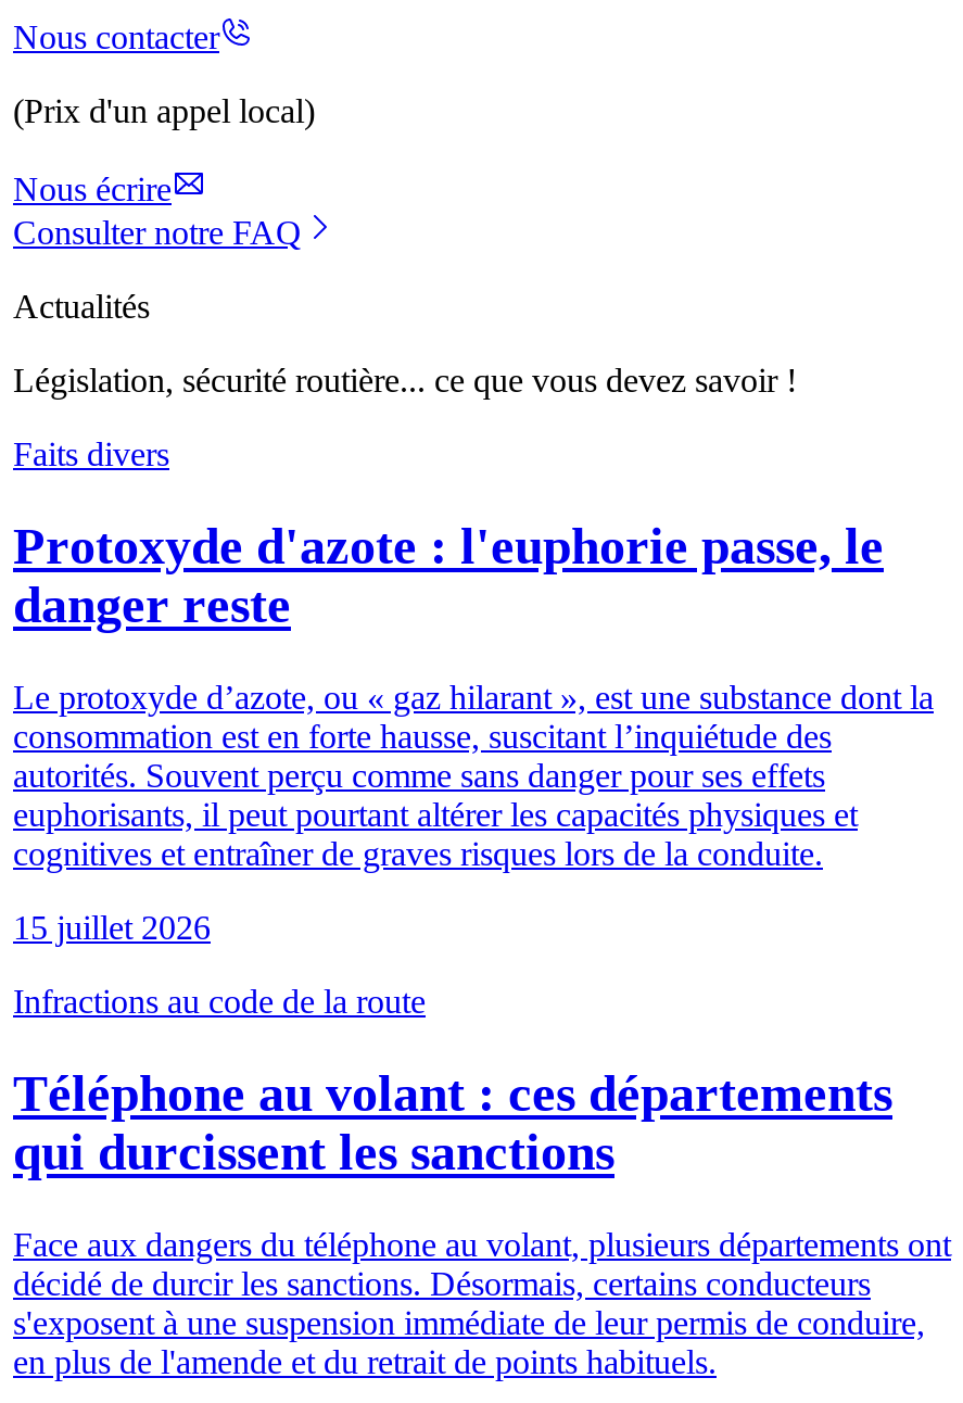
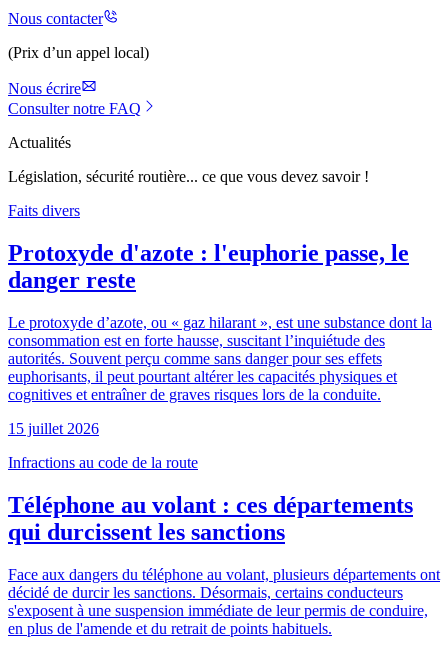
- (Prix d'un appel local)
+ (Prix d’un appel local)
